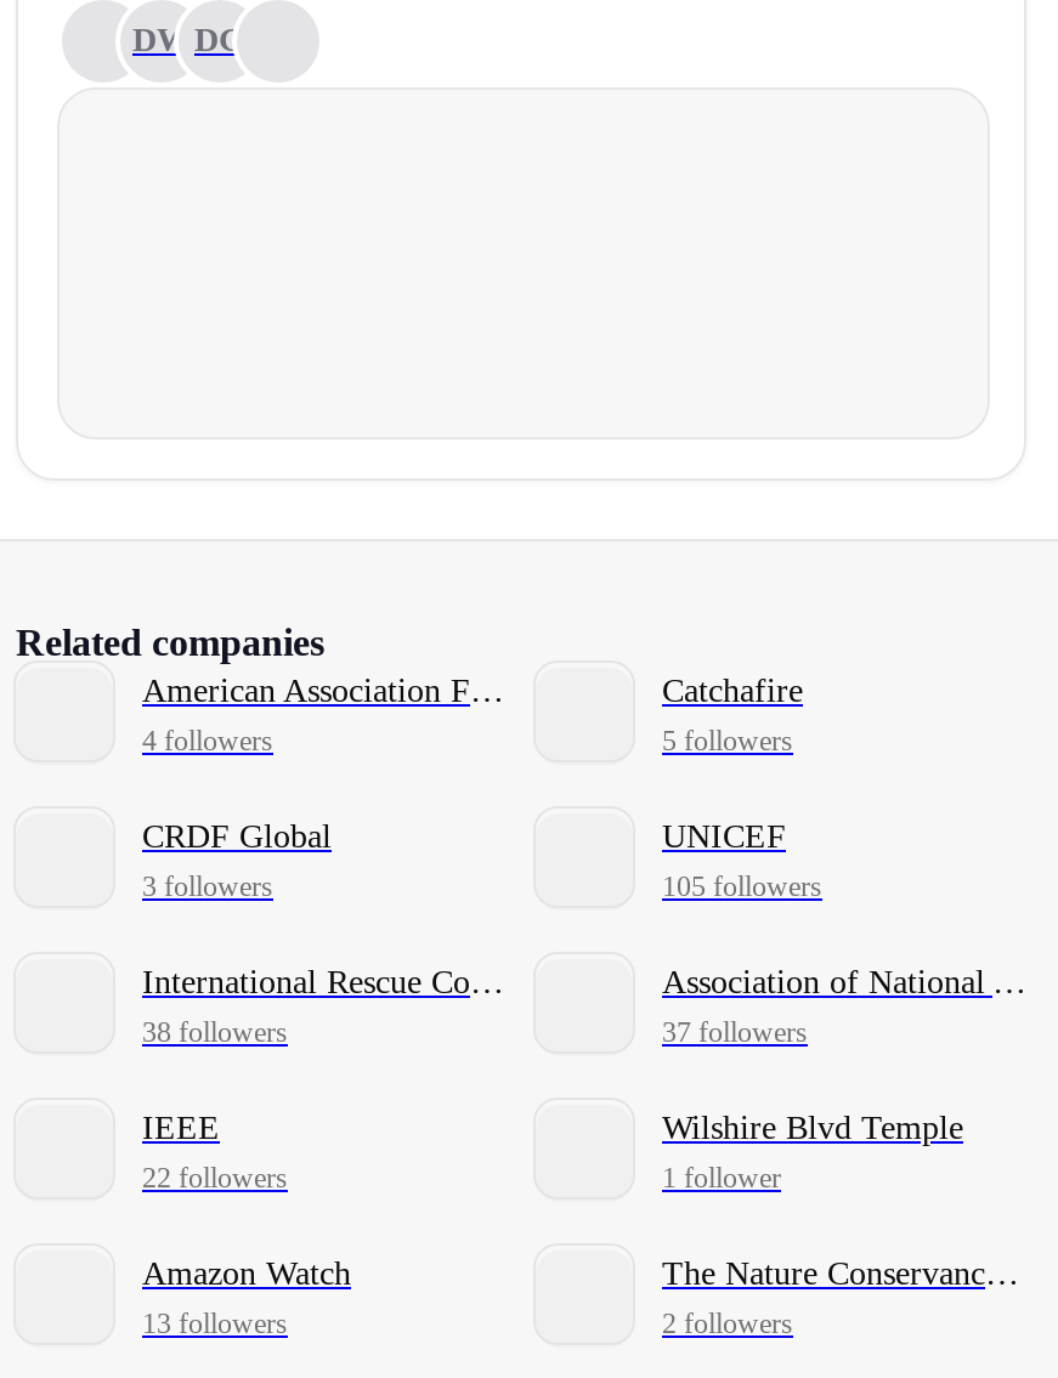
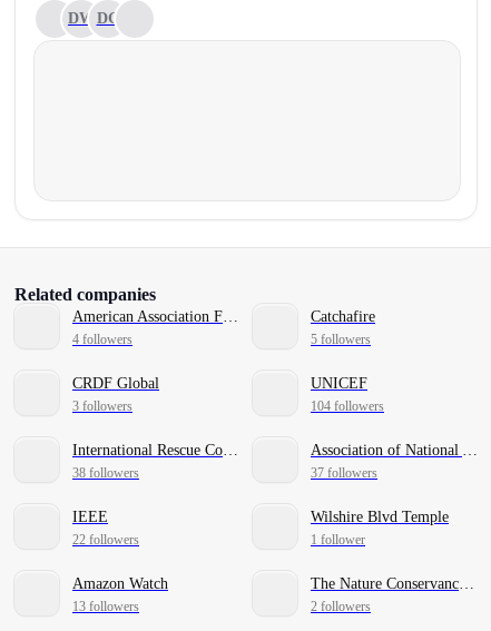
- 105 followers
+ 104 followers
